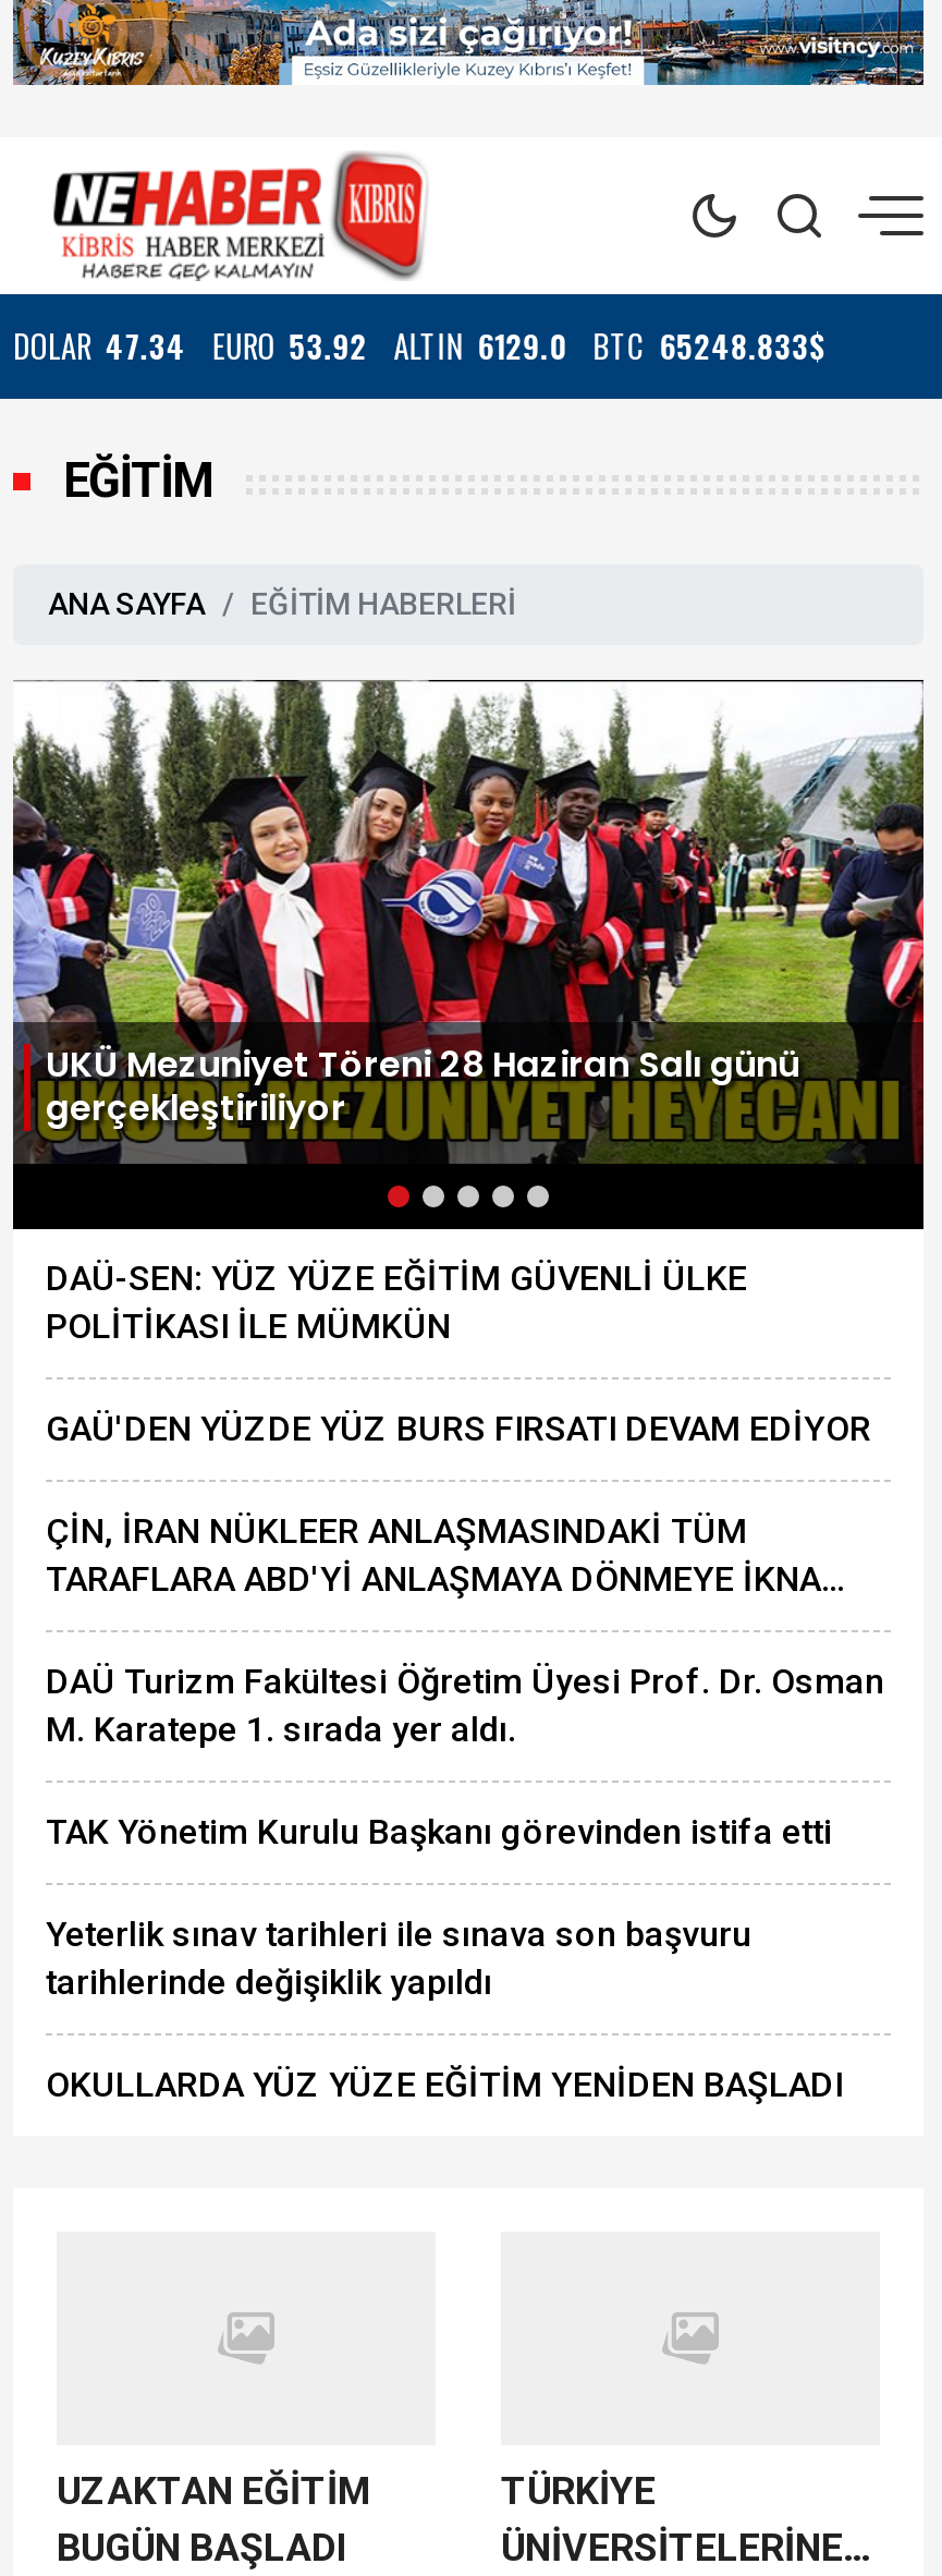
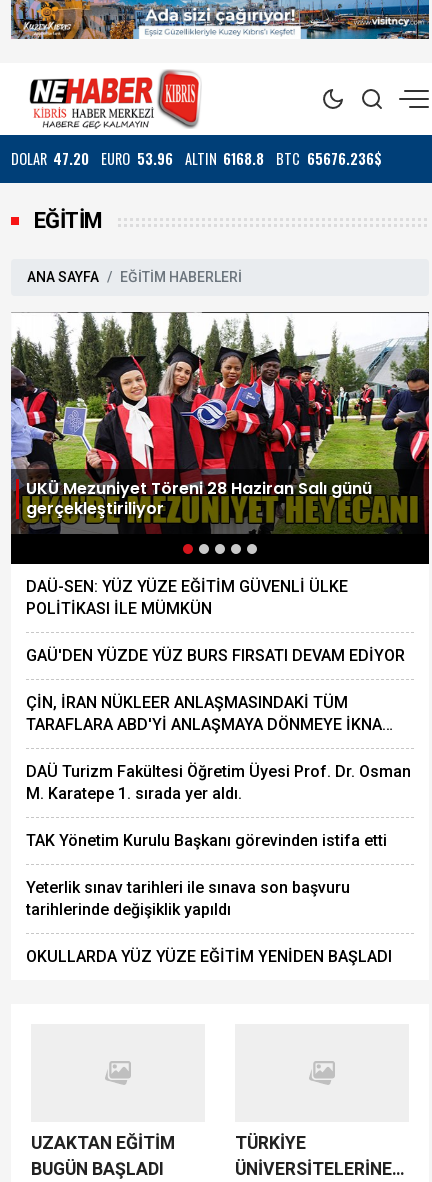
- DOLAR 47.34 EURO 53.92 ALTIN 6129.0 BTC 65248.833$
+ DOLAR 47.20 EURO 53.96 ALTIN 6168.8 BTC 65676.236$
